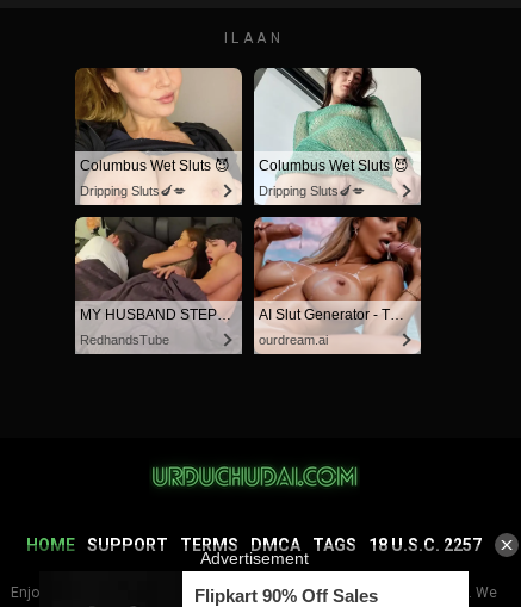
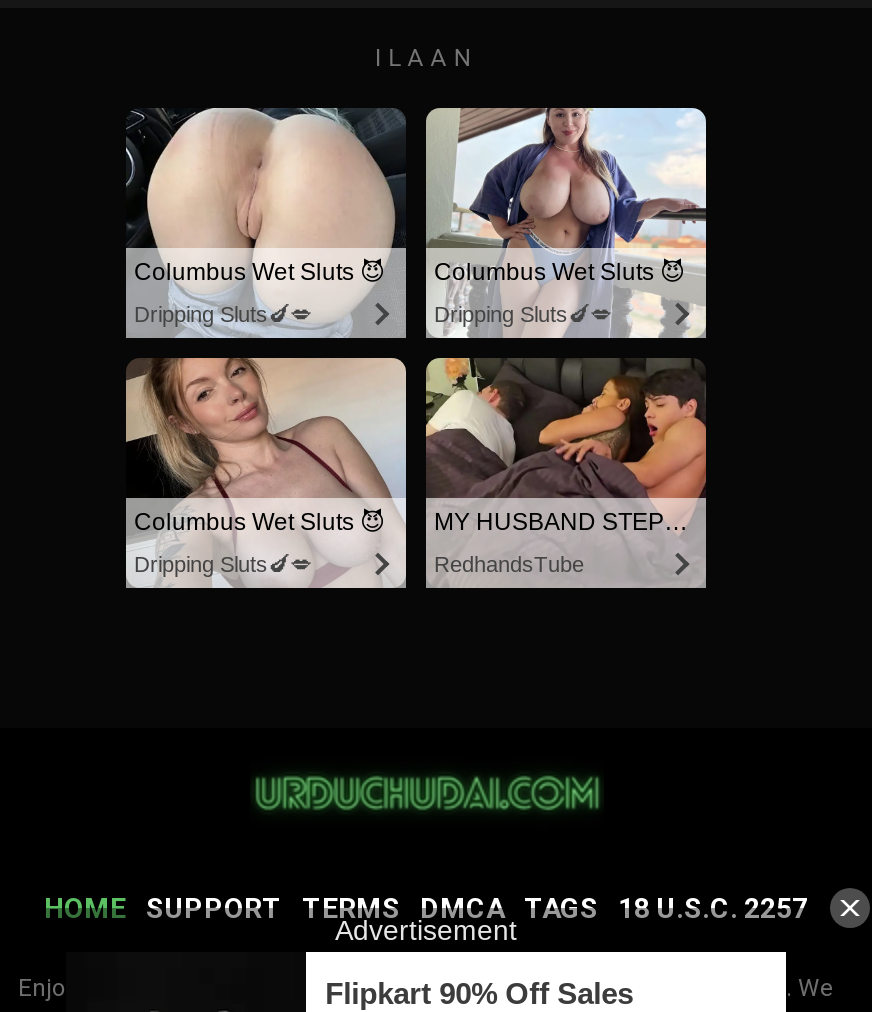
- [image]
+ [image]

- [image]
+ [image]

- [image]
+ [image]

- [image]
+ [image]
